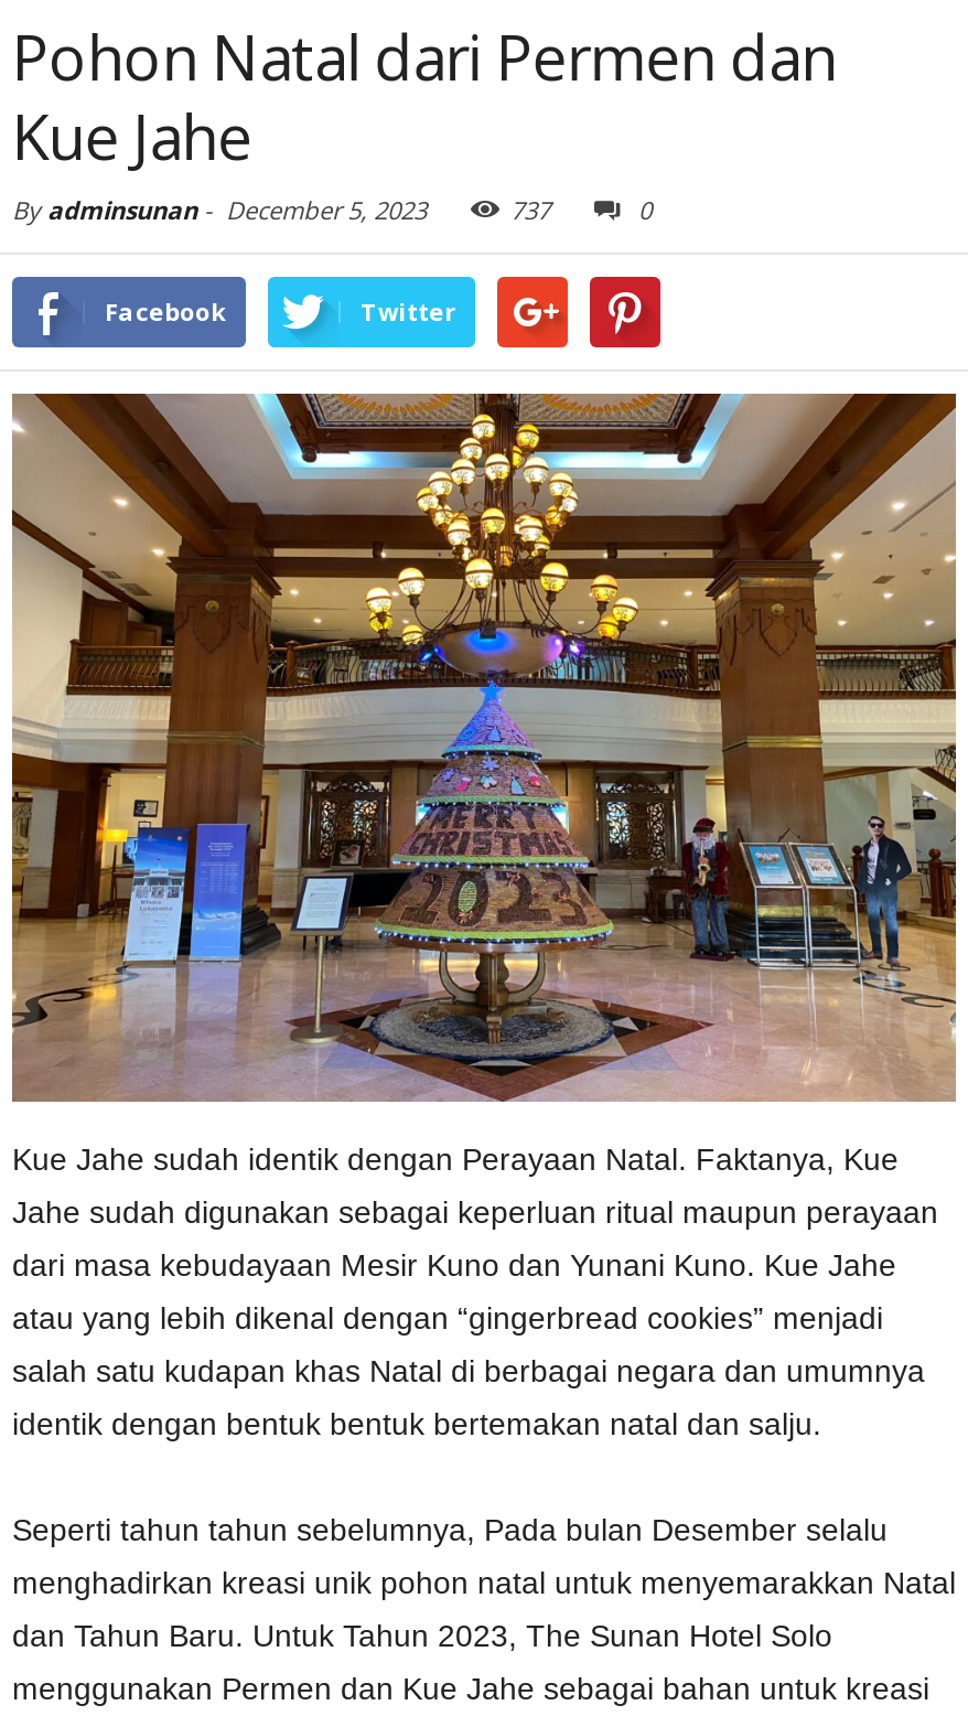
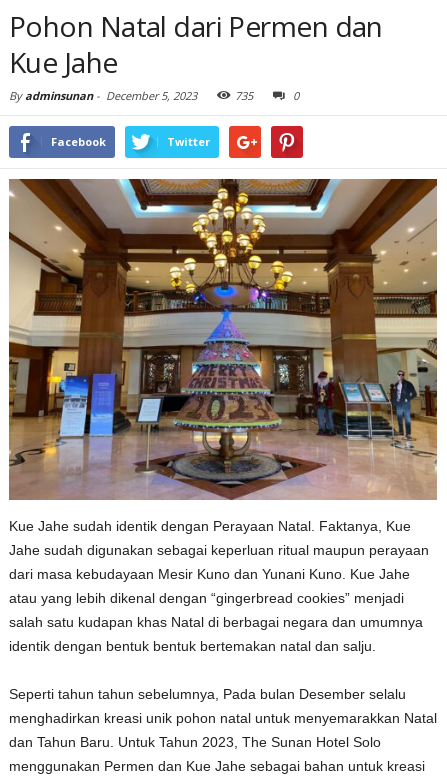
- 737
+ 735
